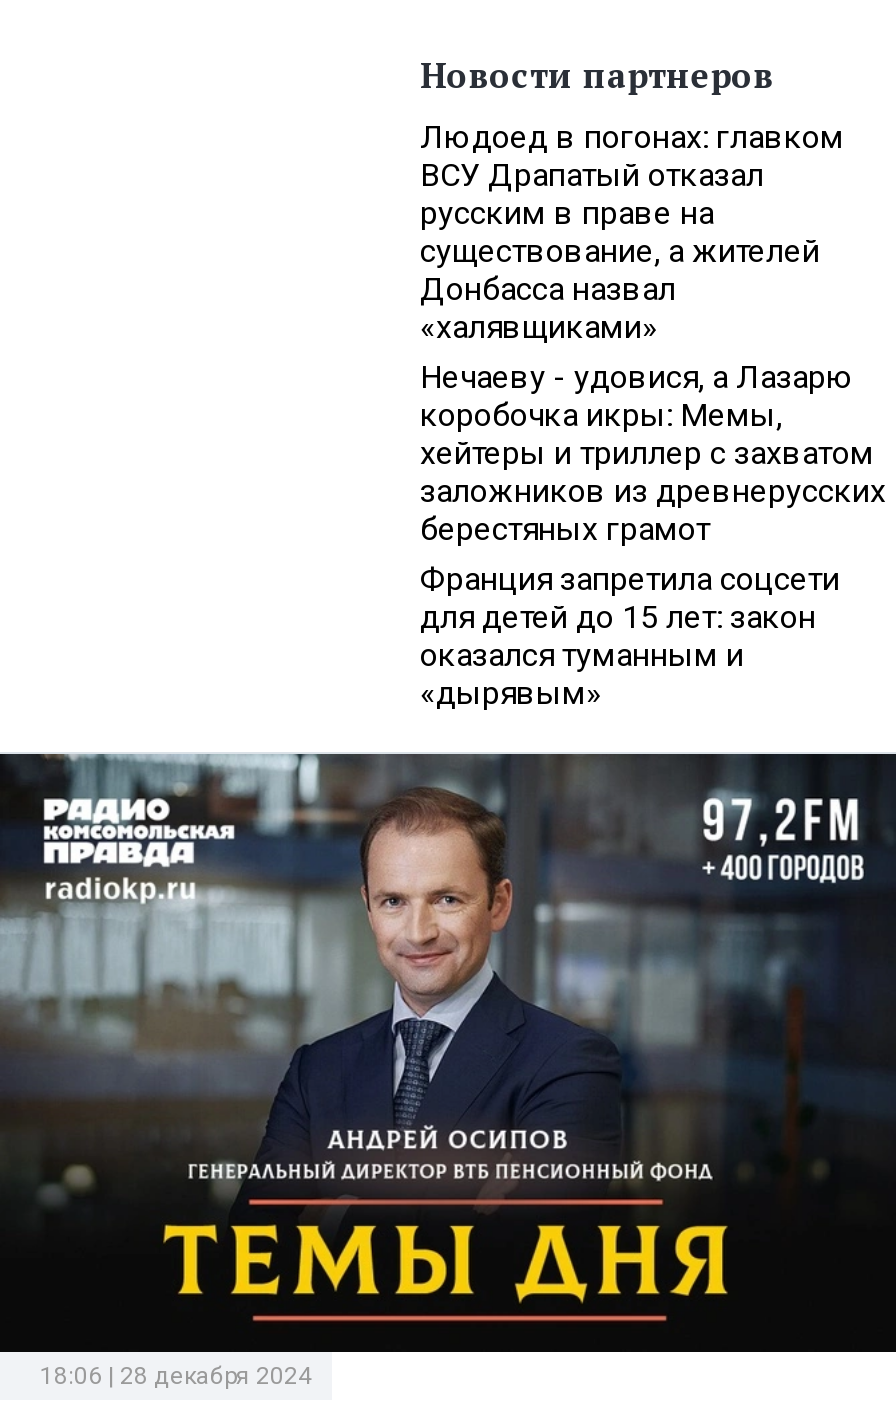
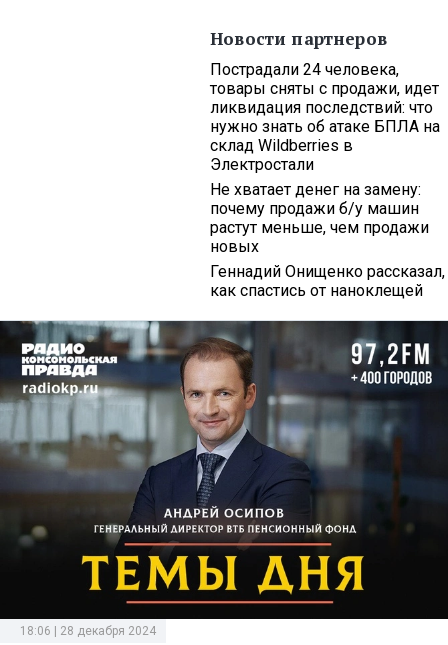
- Людоед в погонах: главком
- ВСУ Драпатый отказал
- русским в праве на
- существование, а жителей
- Донбасса назвал
- «халявщиками»
- Нечаеву - удовися, а Лазарю
- коробочка икры: Мемы,
- хейтеры и триллер с захватом
- заложников из древнерусских
- берестяных грамот
- Франция запретила соцсети
- для детей до 15 лет: закон
- оказался туманным и
- «дырявым»
+ Пострадали 24 человека,
+ товары сняты с продажи, идет
+ ликвидация последствий: что
+ нужно знать об атаке БПЛА на
+ склад Wildberries в
+ Электростали
+ Не хватает денег на замену:
+ почему продажи б/у машин
+ растут меньше, чем продажи
+ новых
+ Геннадий Онищенко рассказал,
+ как спастись от наноклещей
